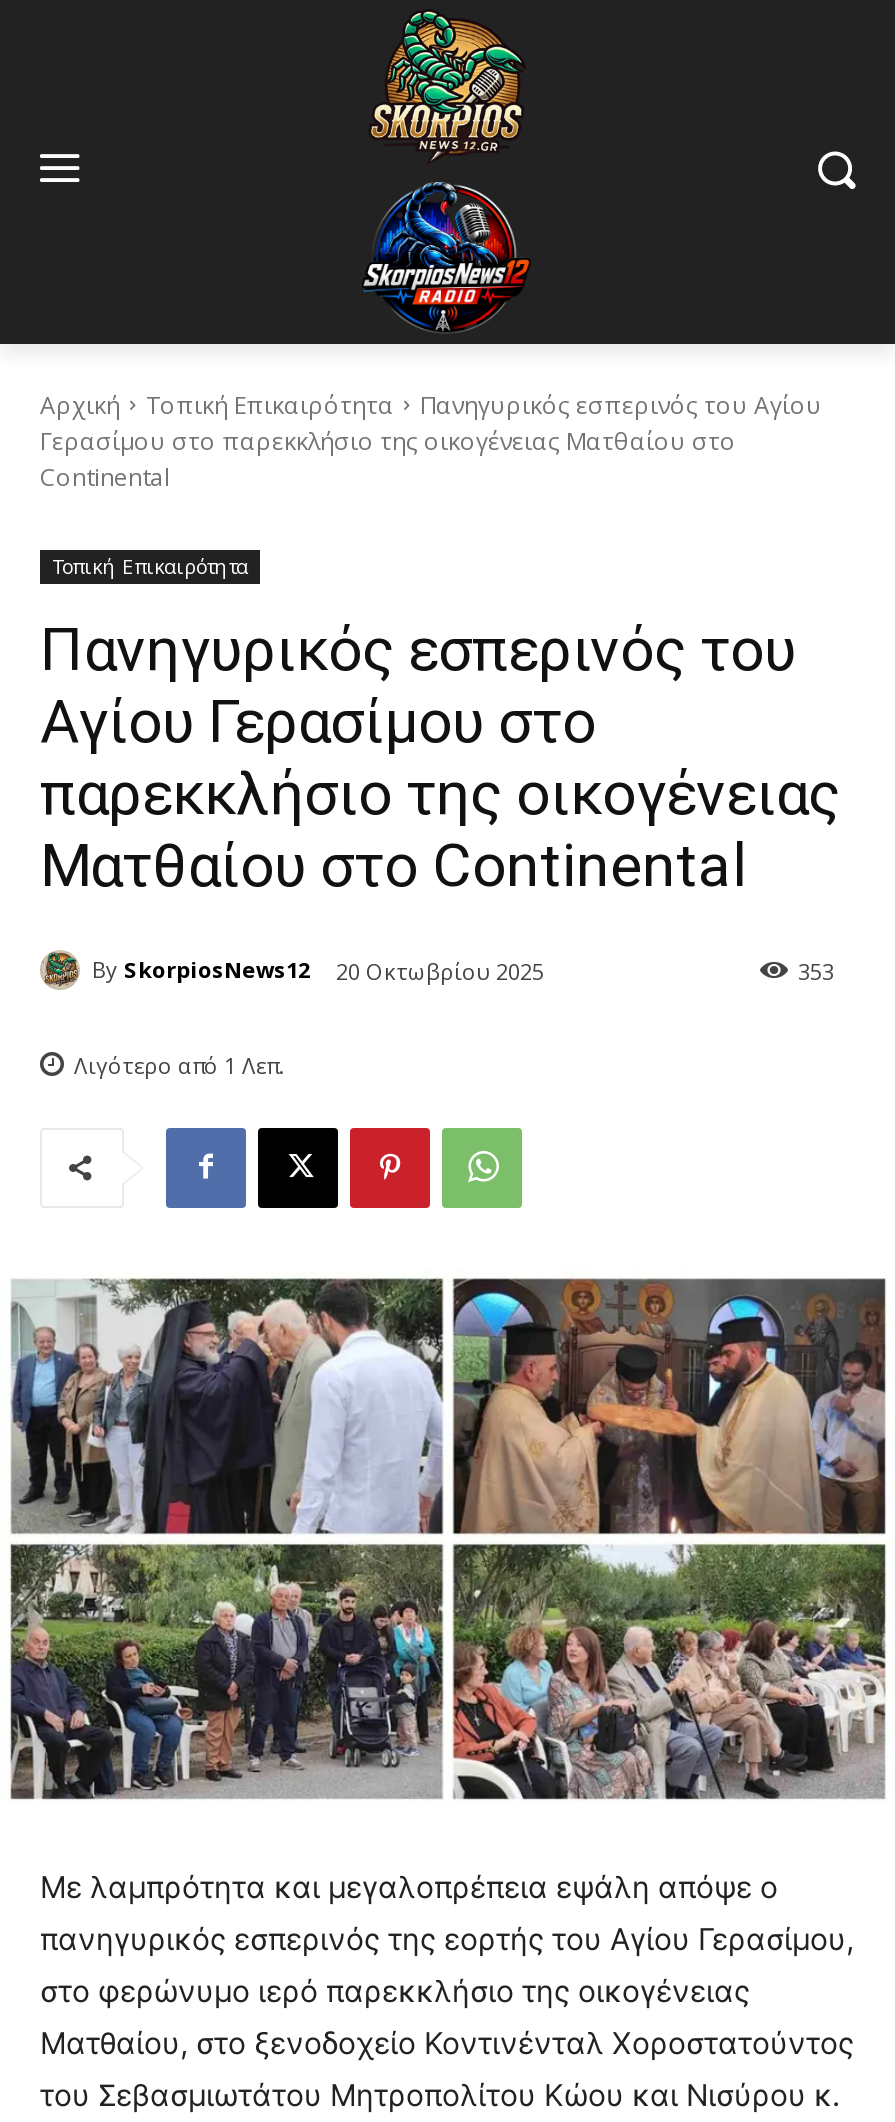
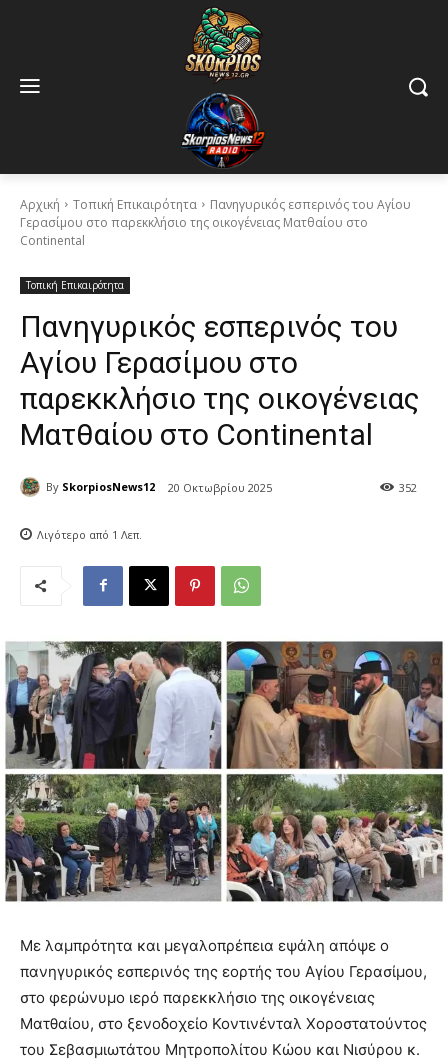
- 353
+ 352
